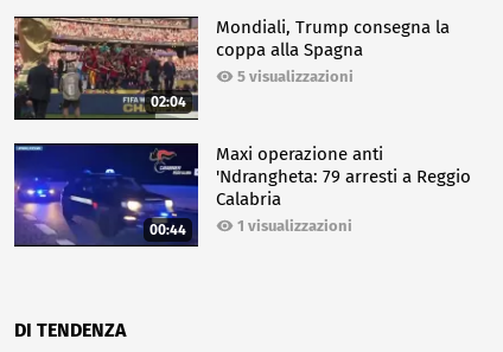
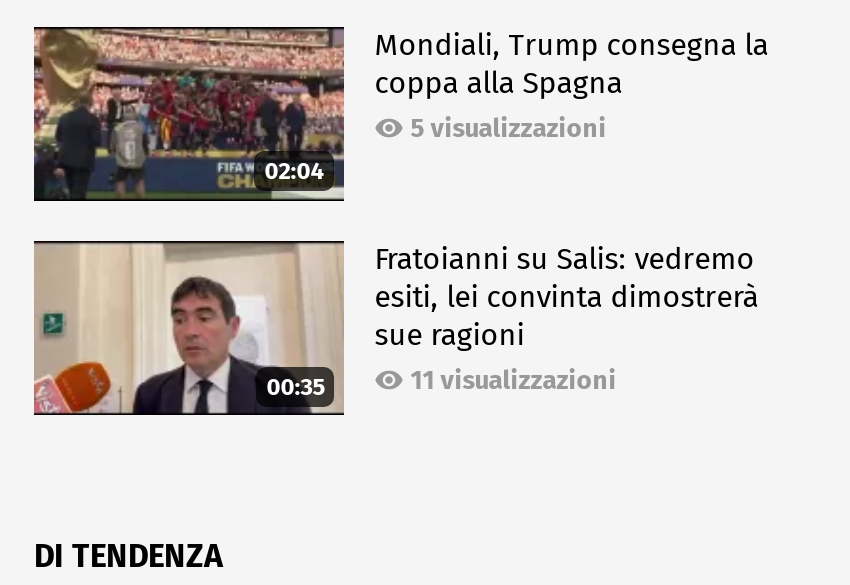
- [image]
- 00:44
+ [image]
+ 00:35

- Maxi operazione anti
- 'Ndrangheta: 79 arresti a Reggio
- Calabria
- 1 visualizzazioni
+ Fratoianni su Salis: vedremo
+ esiti, lei convinta dimostrerà
+ sue ragioni
+ 11 visualizzazioni
